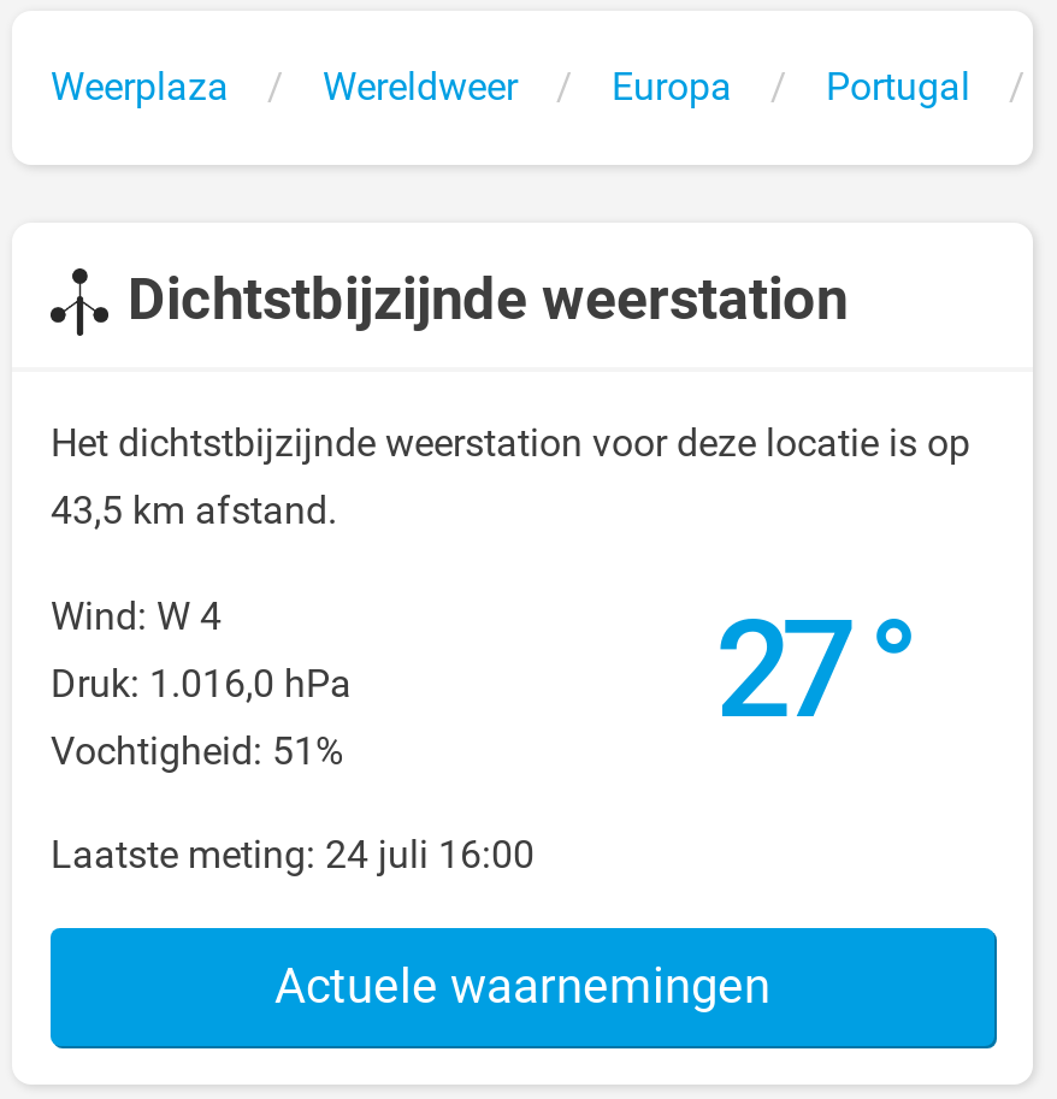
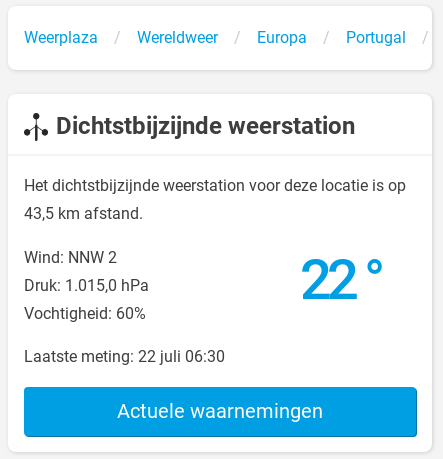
- Wind: W 4
+ Wind: NNW 2

- 27 °
+ 22 °

- Druk: 1.016,0 hPa
+ Druk: 1.015,0 hPa

- Vochtigheid: 51%
+ Vochtigheid: 60%

- Laatste meting: 24 juli 16:00
+ Laatste meting: 22 juli 06:30
